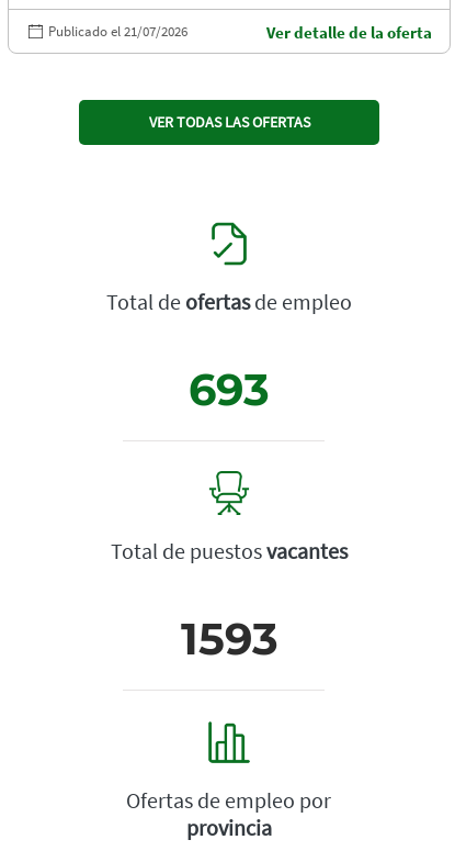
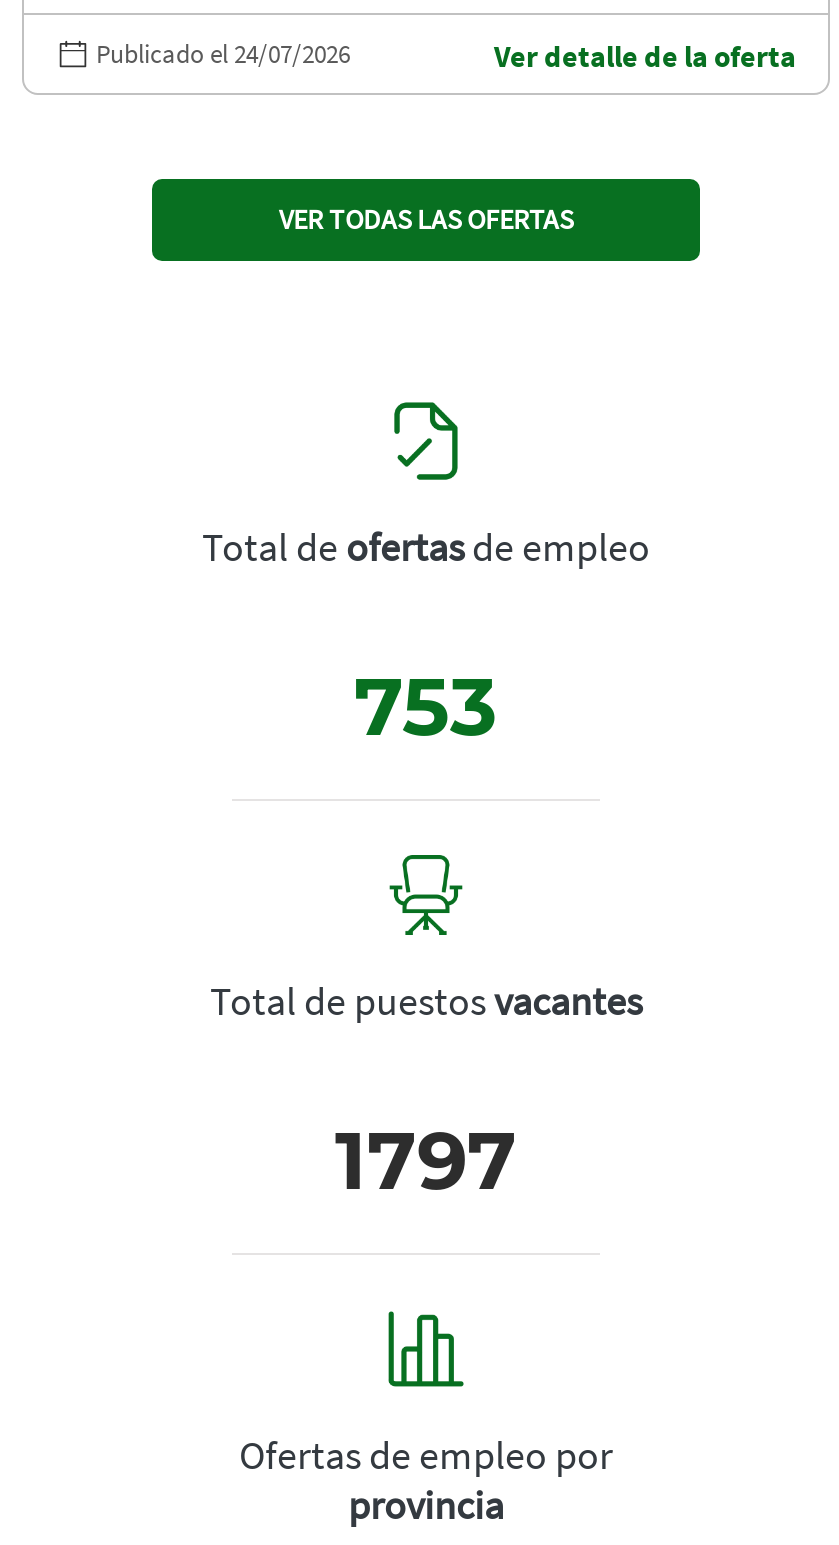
- Publicado el 21/07/2026
+ Publicado el 24/07/2026

- 693
+ 753

- 1593
+ 1797
